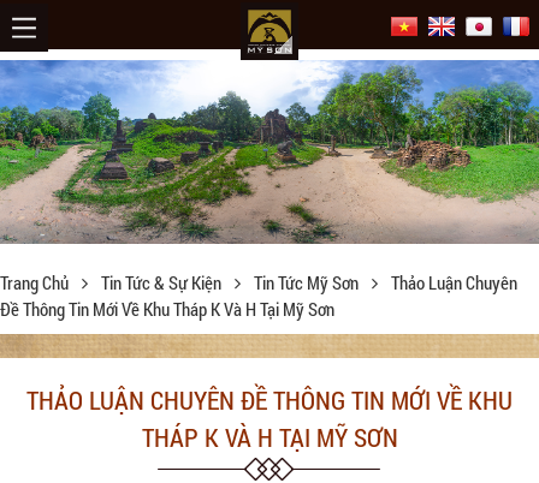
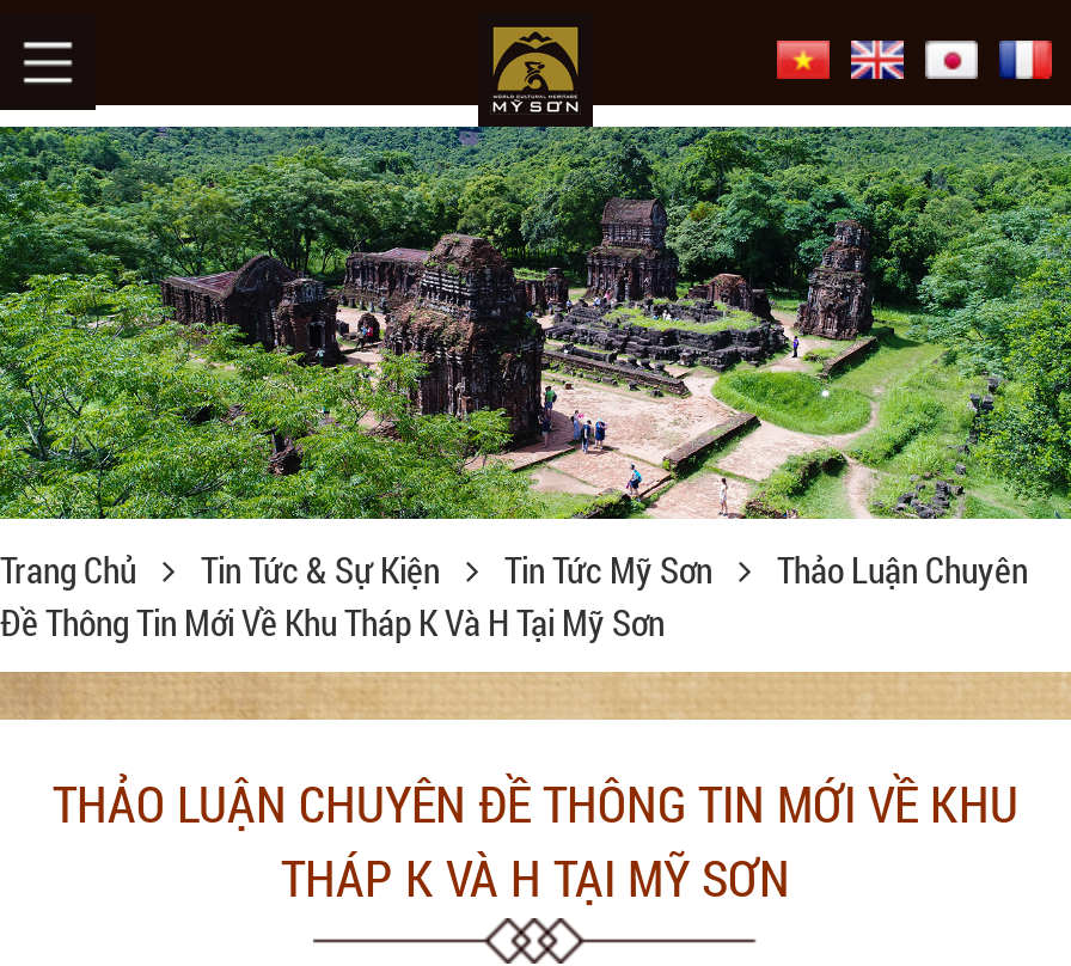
- [image]
+ [image]
